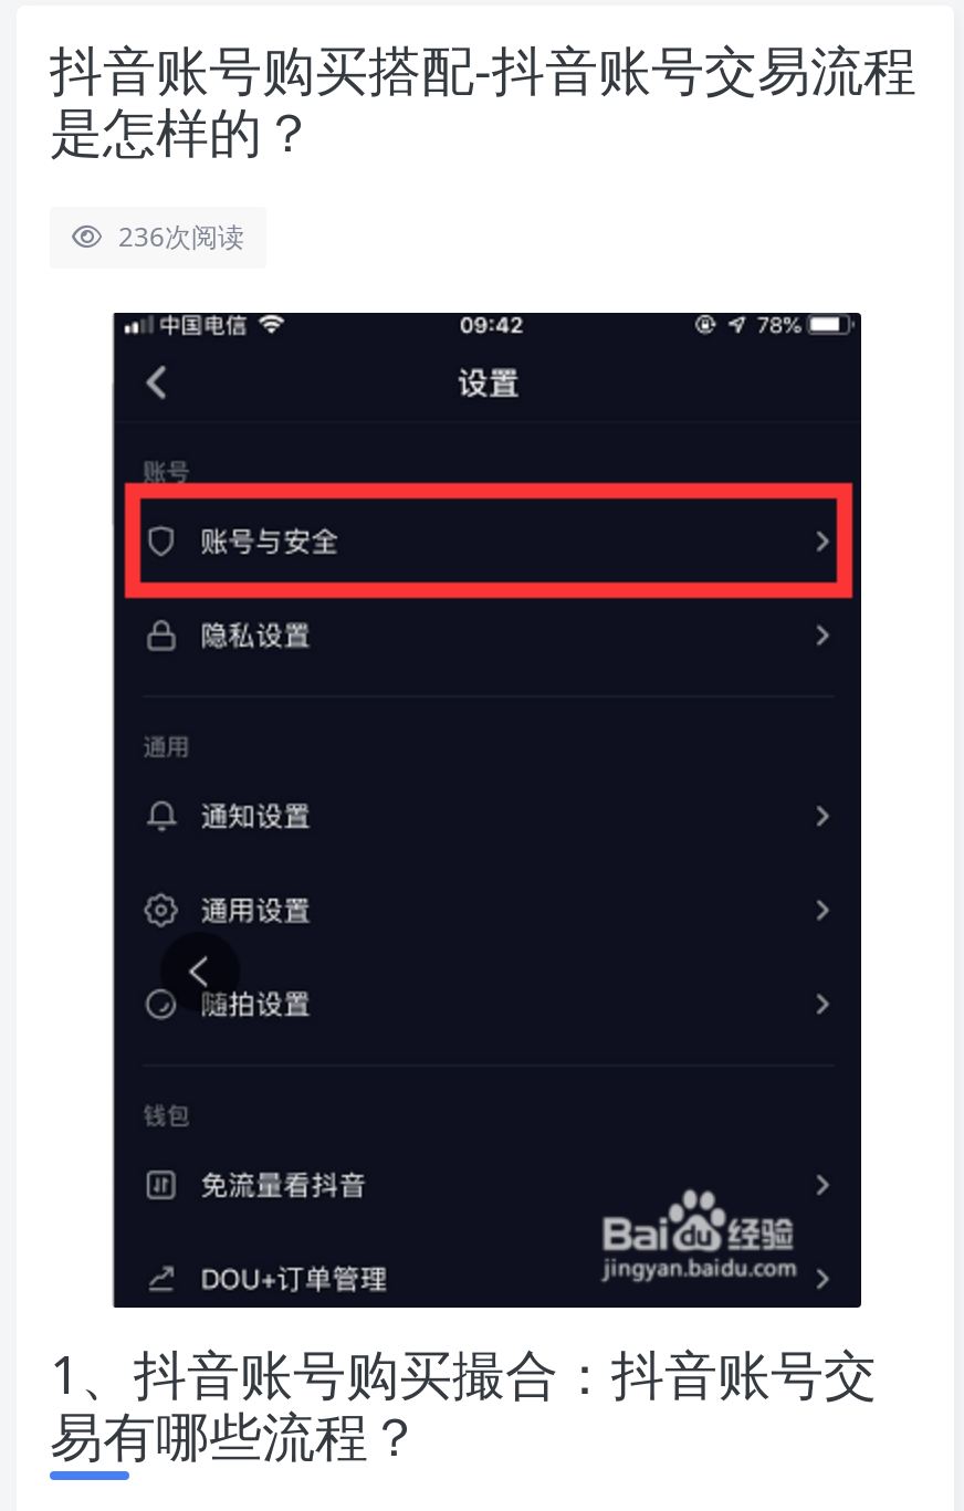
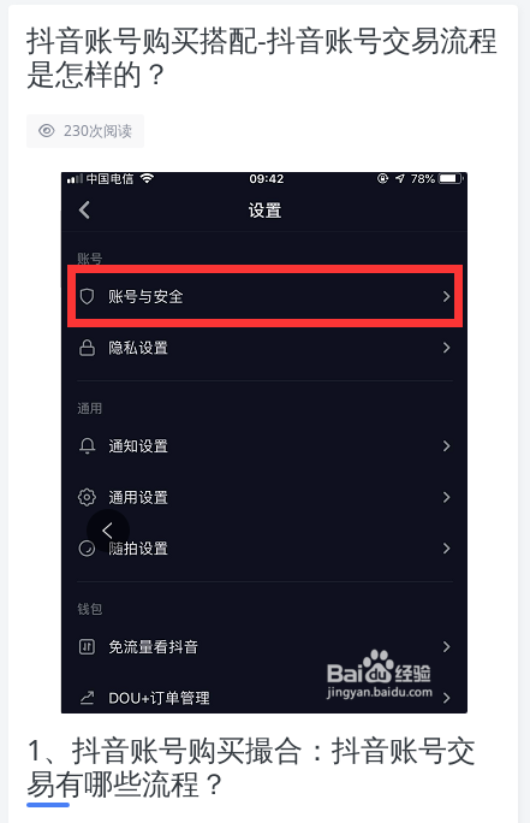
- 236次阅读
+ 230次阅读
